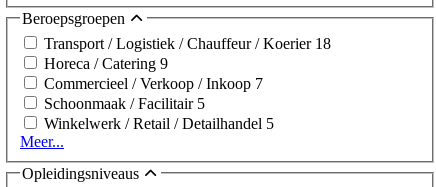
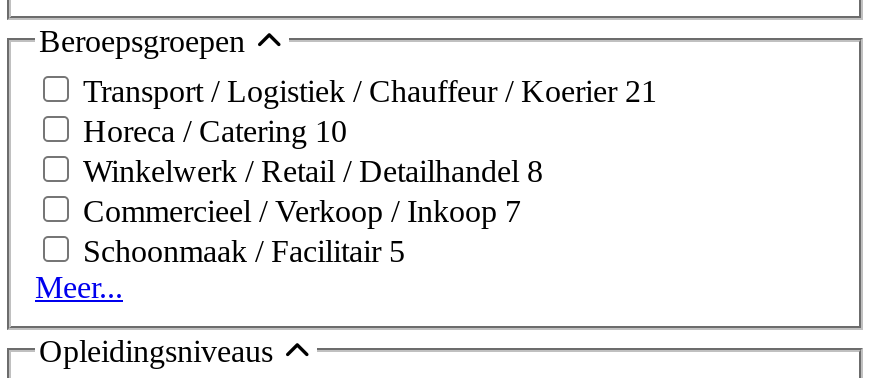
- Transport / Logistiek / Chauffeur / Koerier 18
- Horeca / Catering 9
+ Transport / Logistiek / Chauffeur / Koerier 21
+ Horeca / Catering 10
+ Winkelwerk / Retail / Detailhandel 8

moved down: Commercieel / Verkoop / Inkoop 7 | Schoonmaak / Facilitair 5

- Winkelwerk / Retail / Detailhandel 5
